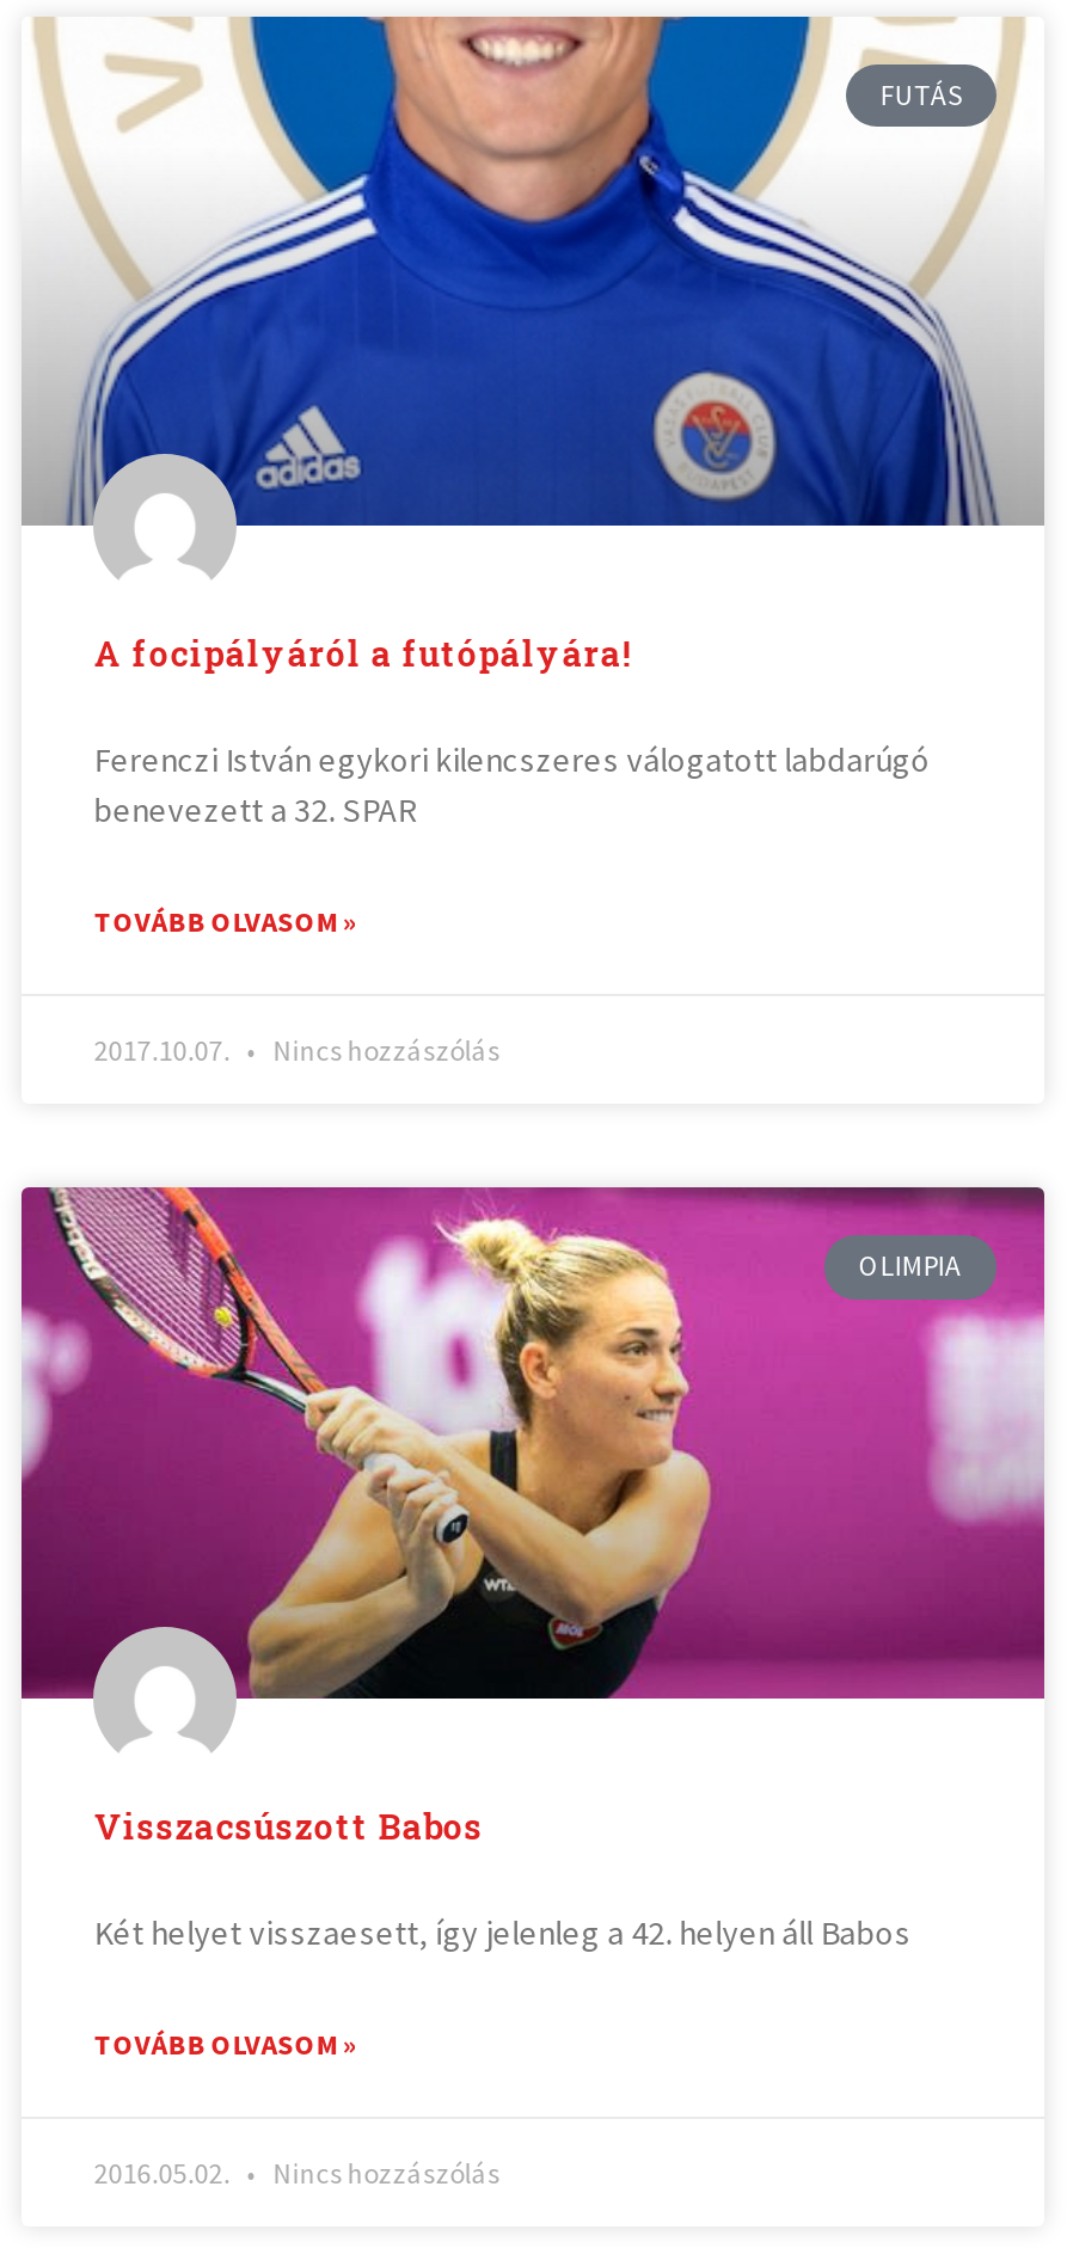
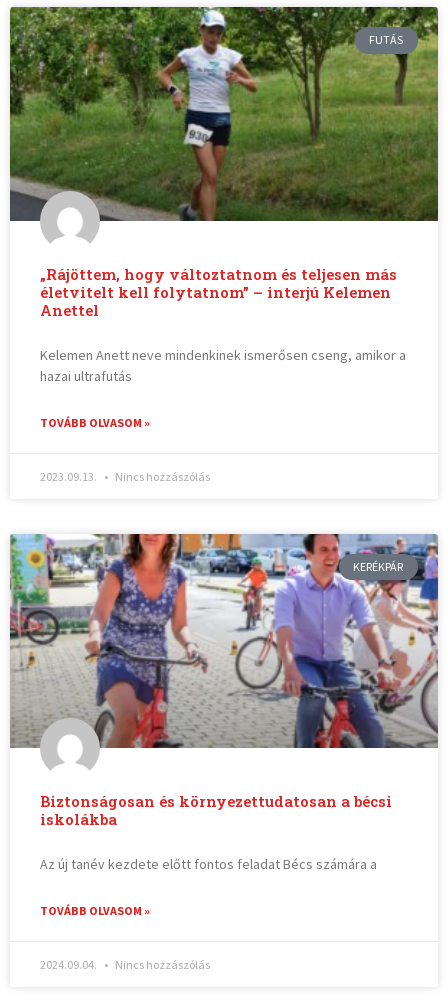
- [image]
+ [image]

- A focipályáról a futópályára!
+ „Rájöttem, hogy változtatnom és teljesen más
+ életvitelt kell folytatnom” – interjú Kelemen
+ Anettel

- Ferenczi István egykori kilencszeres válogatott labdarúgó
- benevezett a 32. SPAR
+ Kelemen Anett neve mindenkinek ismerősen cseng, amikor a
+ hazai ultrafutás

- 2017.10.07. Nincs hozzászólás
+ 2023.09.13. Nincs hozzászólás

- [image]
- OLIMPIA
+ [image]
+ KERÉKPÁR

- Visszacsúszott Babos
+ Biztonságosan és környezettudatosan a bécsi
+ iskolákba

- Két helyet visszaesett, így jelenleg a 42. helyen áll Babos
+ Az új tanév kezdete előtt fontos feladat Bécs számára a

- 2016.05.02. Nincs hozzászólás
+ 2024.09.04. Nincs hozzászólás
